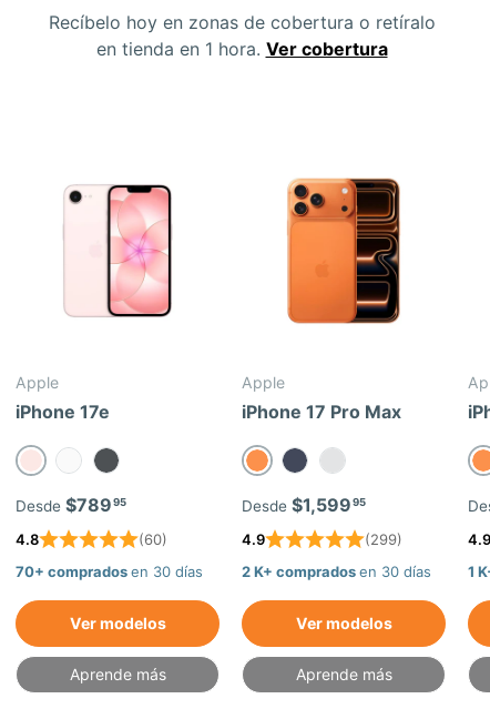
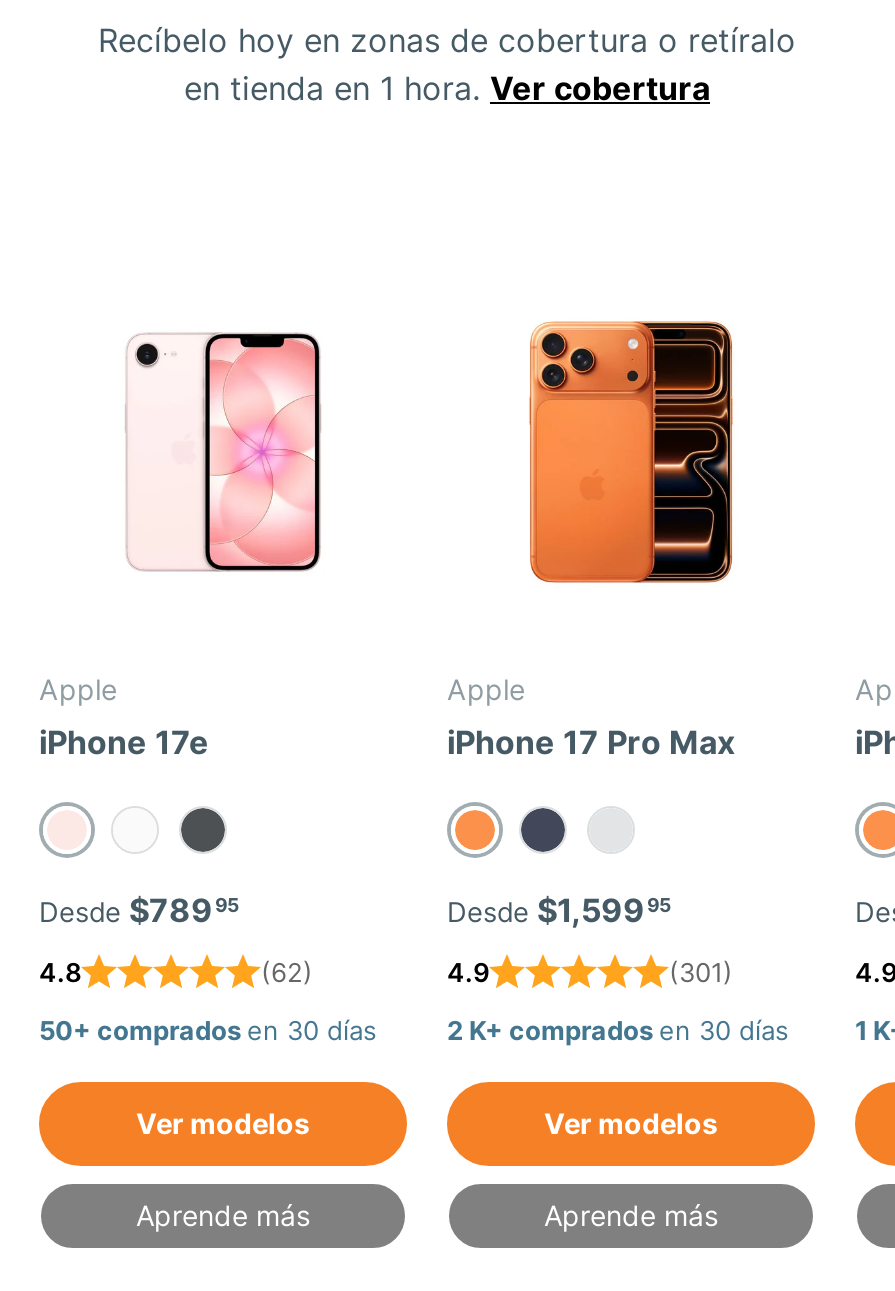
- (60)
+ (62)

- (299)
+ (301)

- 70+ comprados en 30 días
+ 50+ comprados en 30 días
